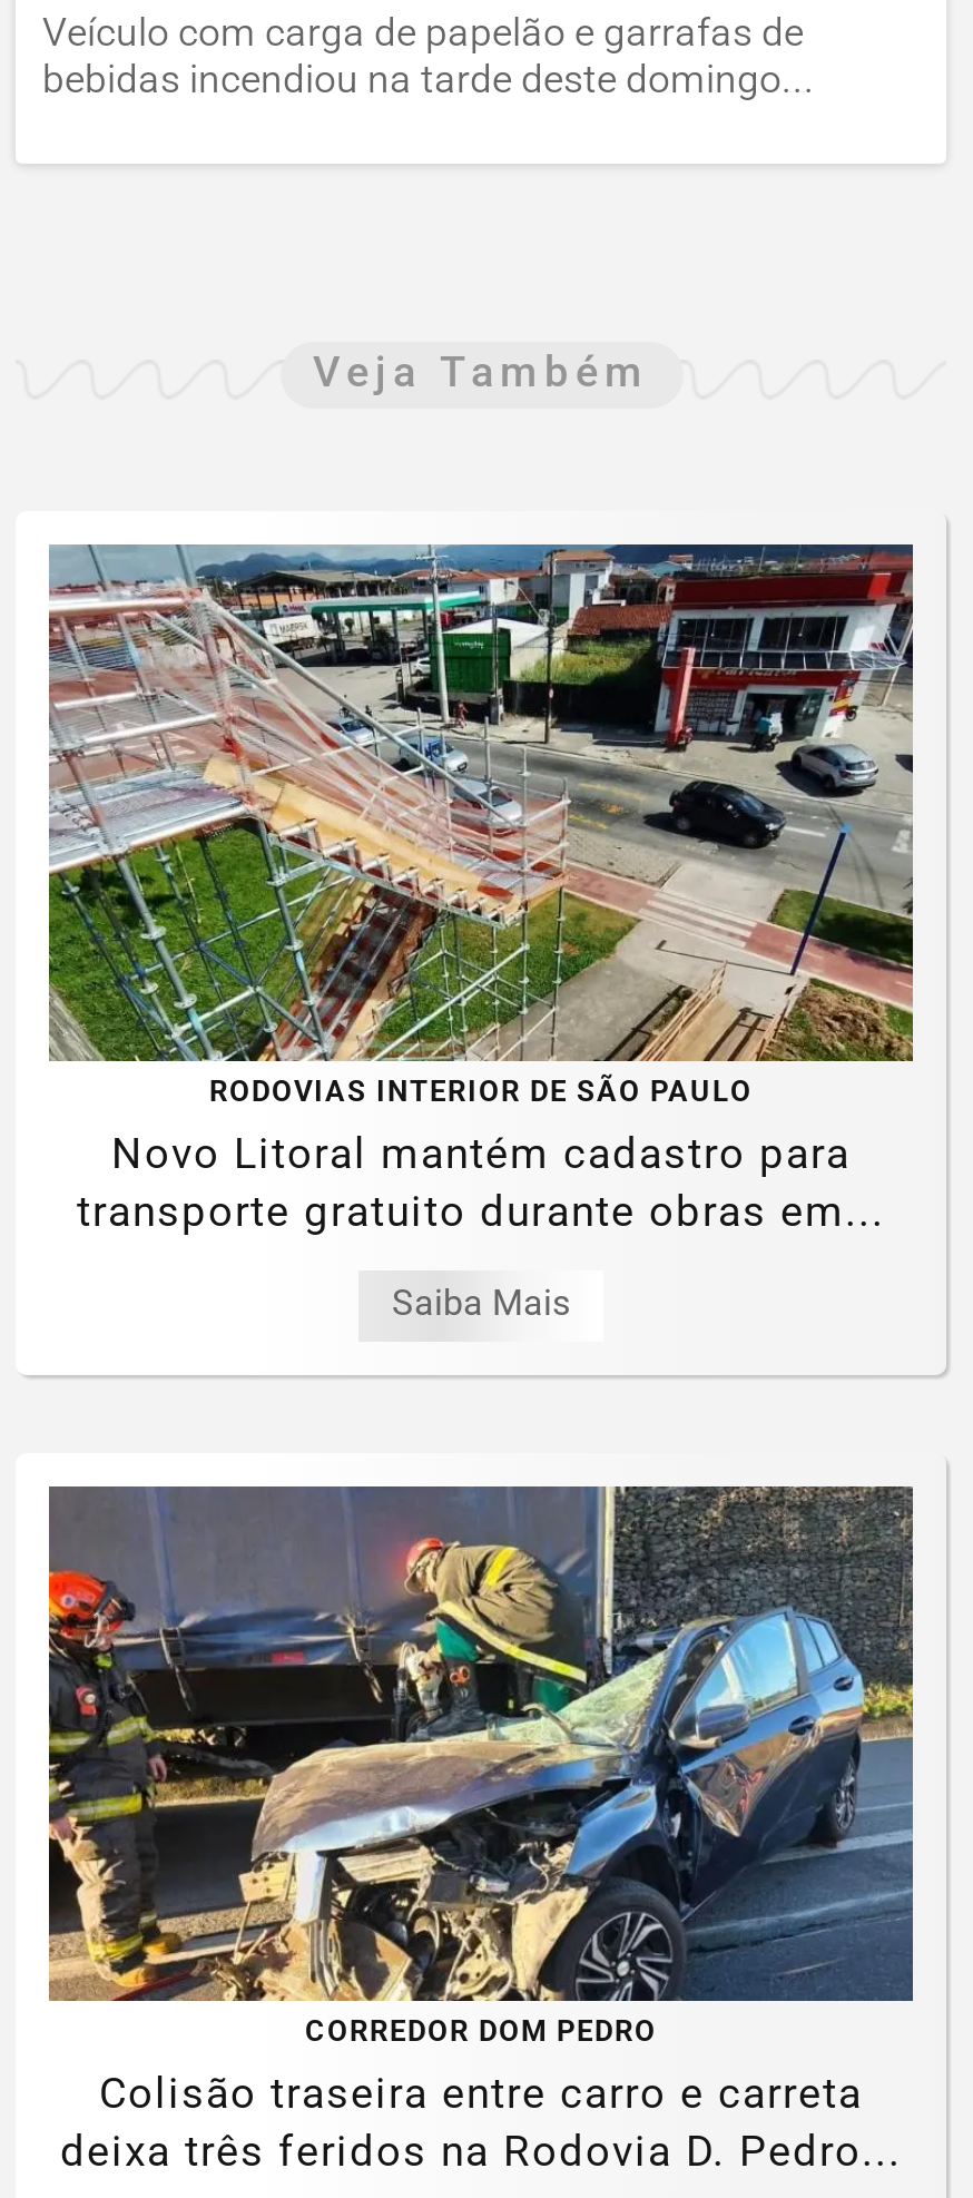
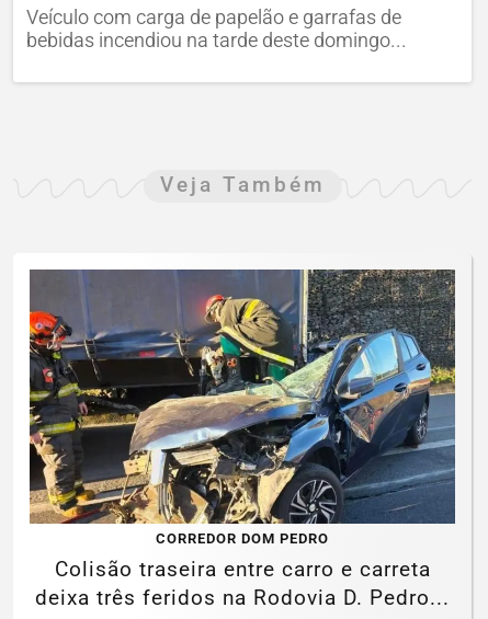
- [image]
- RODOVIAS INTERIOR DE SÃO PAULO
- Novo Litoral mantém cadastro para
- transporte gratuito durante obras em...
- Saiba Mais
